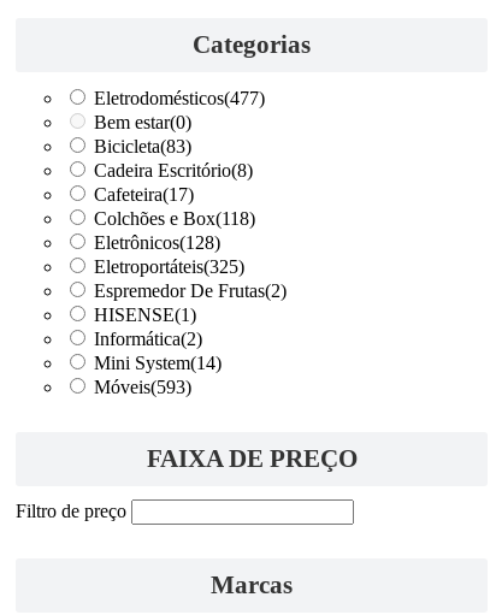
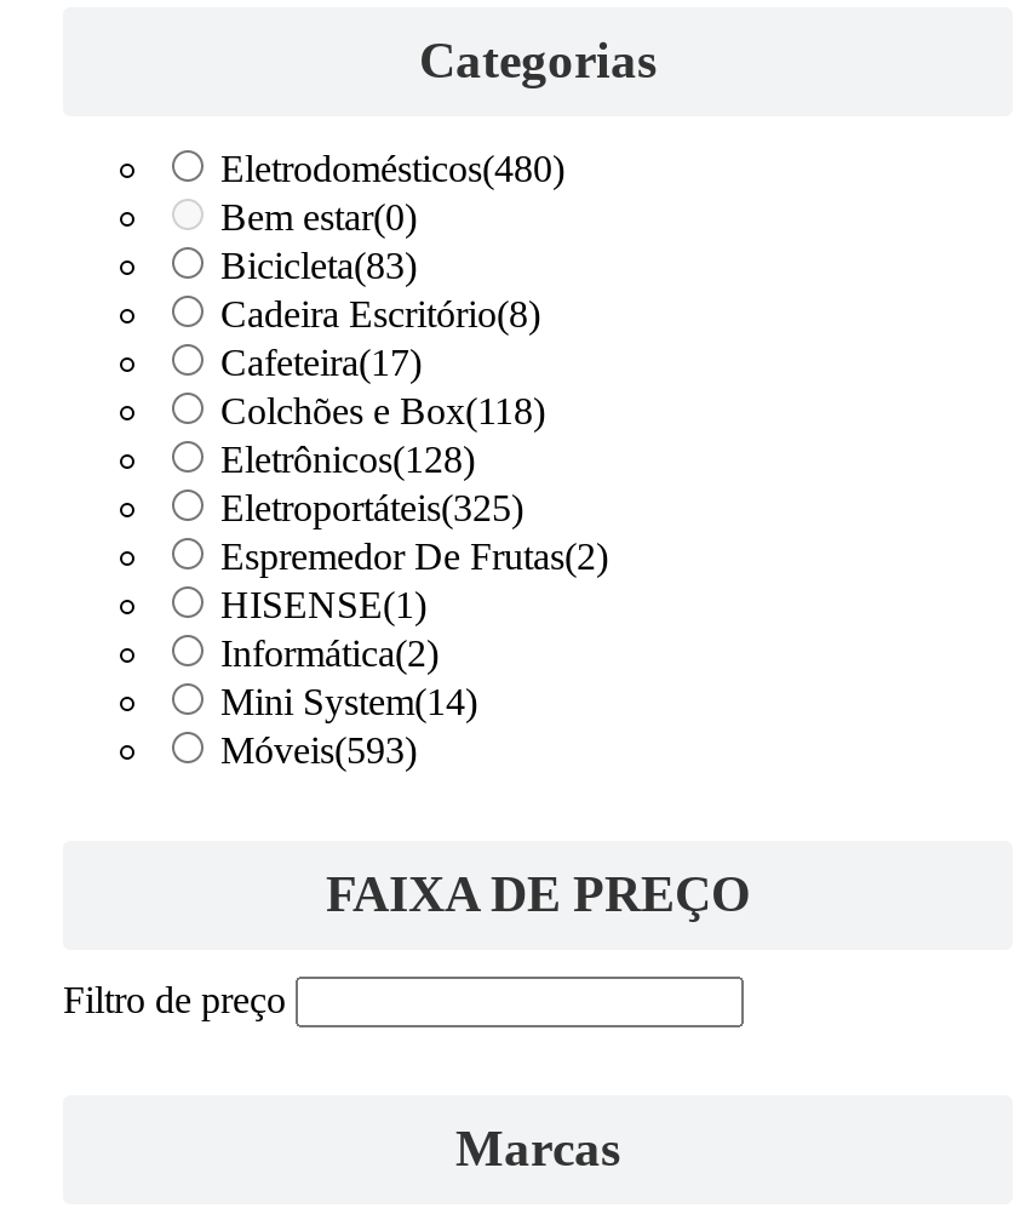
- Eletrodomésticos(477)
+ Eletrodomésticos(480)
